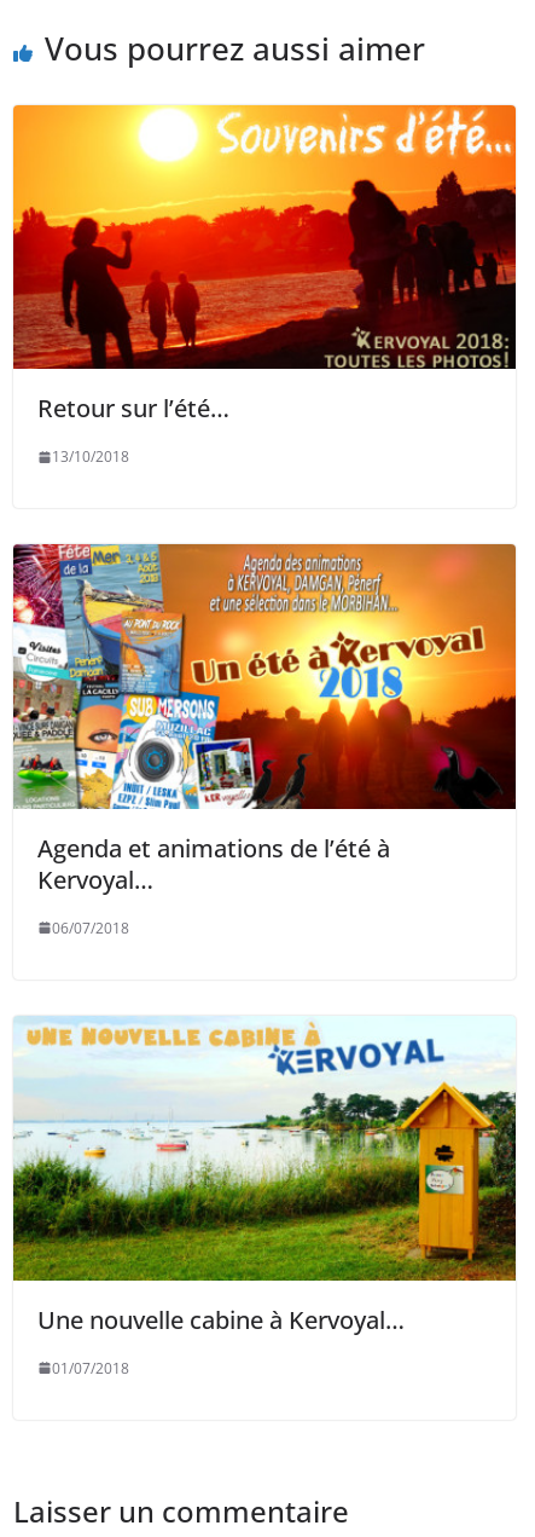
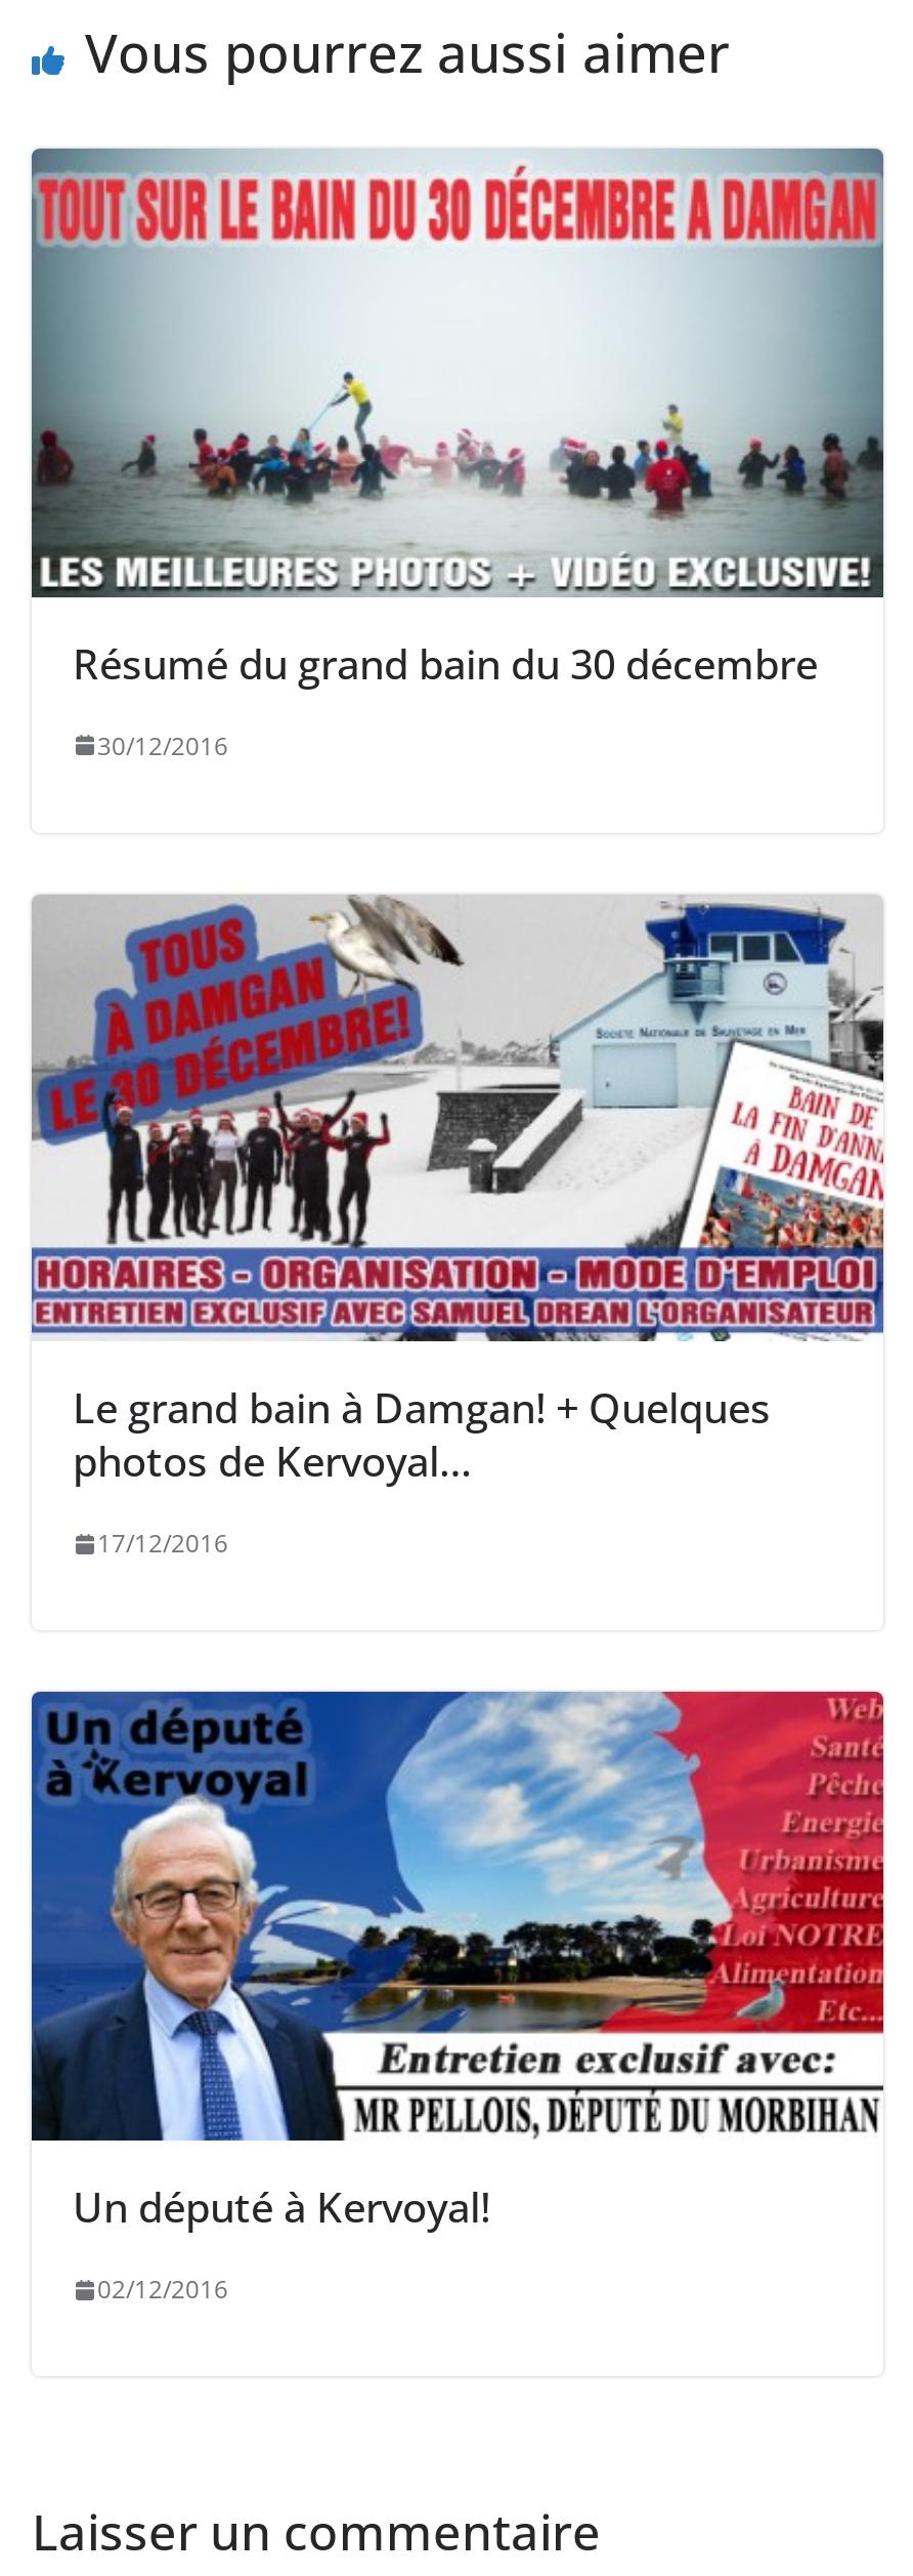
- [image]
- Retour sur l’été…
+ [image]
+ Résumé du grand bain du 30 décembre

- 13/10/2018
+ 30/12/2016

- [image]
- Agenda et animations de l’été à
- Kervoyal…
+ [image]
+ Le grand bain à Damgan! + Quelques
+ photos de Kervoyal…

- 06/07/2018
+ 17/12/2016

- [image]
- Une nouvelle cabine à Kervoyal…
+ [image]
+ Un député à Kervoyal!

- 01/07/2018
+ 02/12/2016
